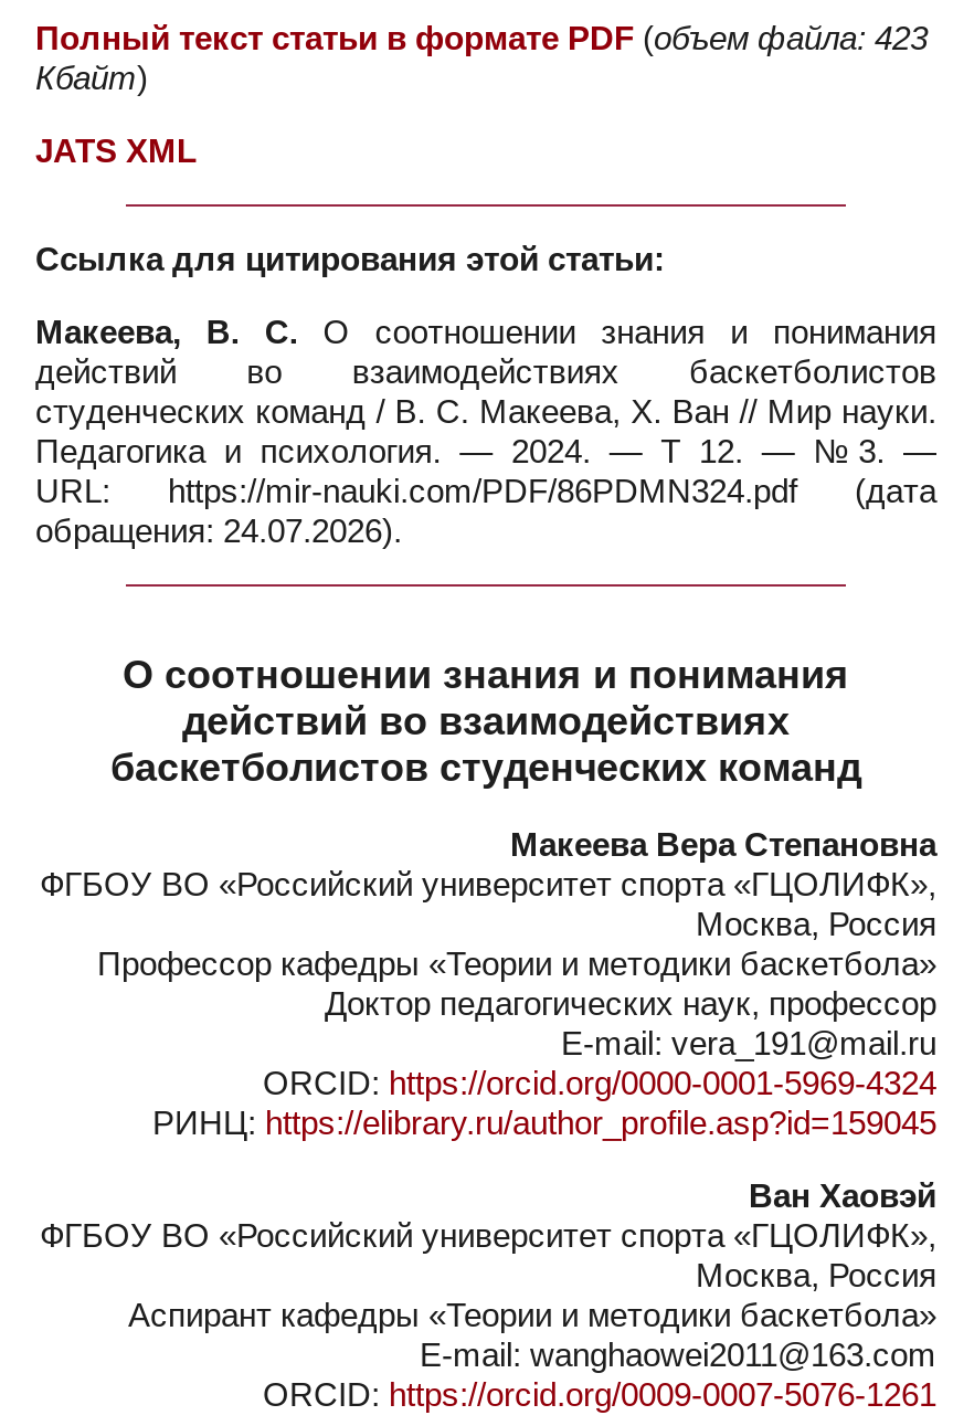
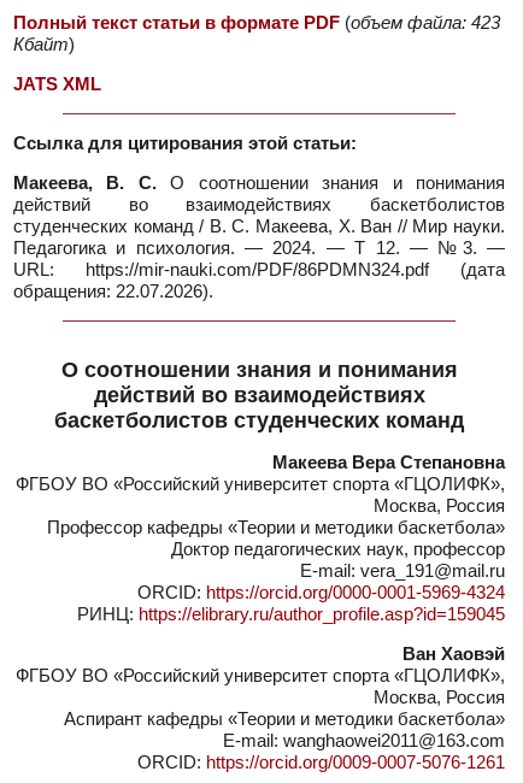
- обращения: 24.07.2026).
+ обращения: 22.07.2026).
